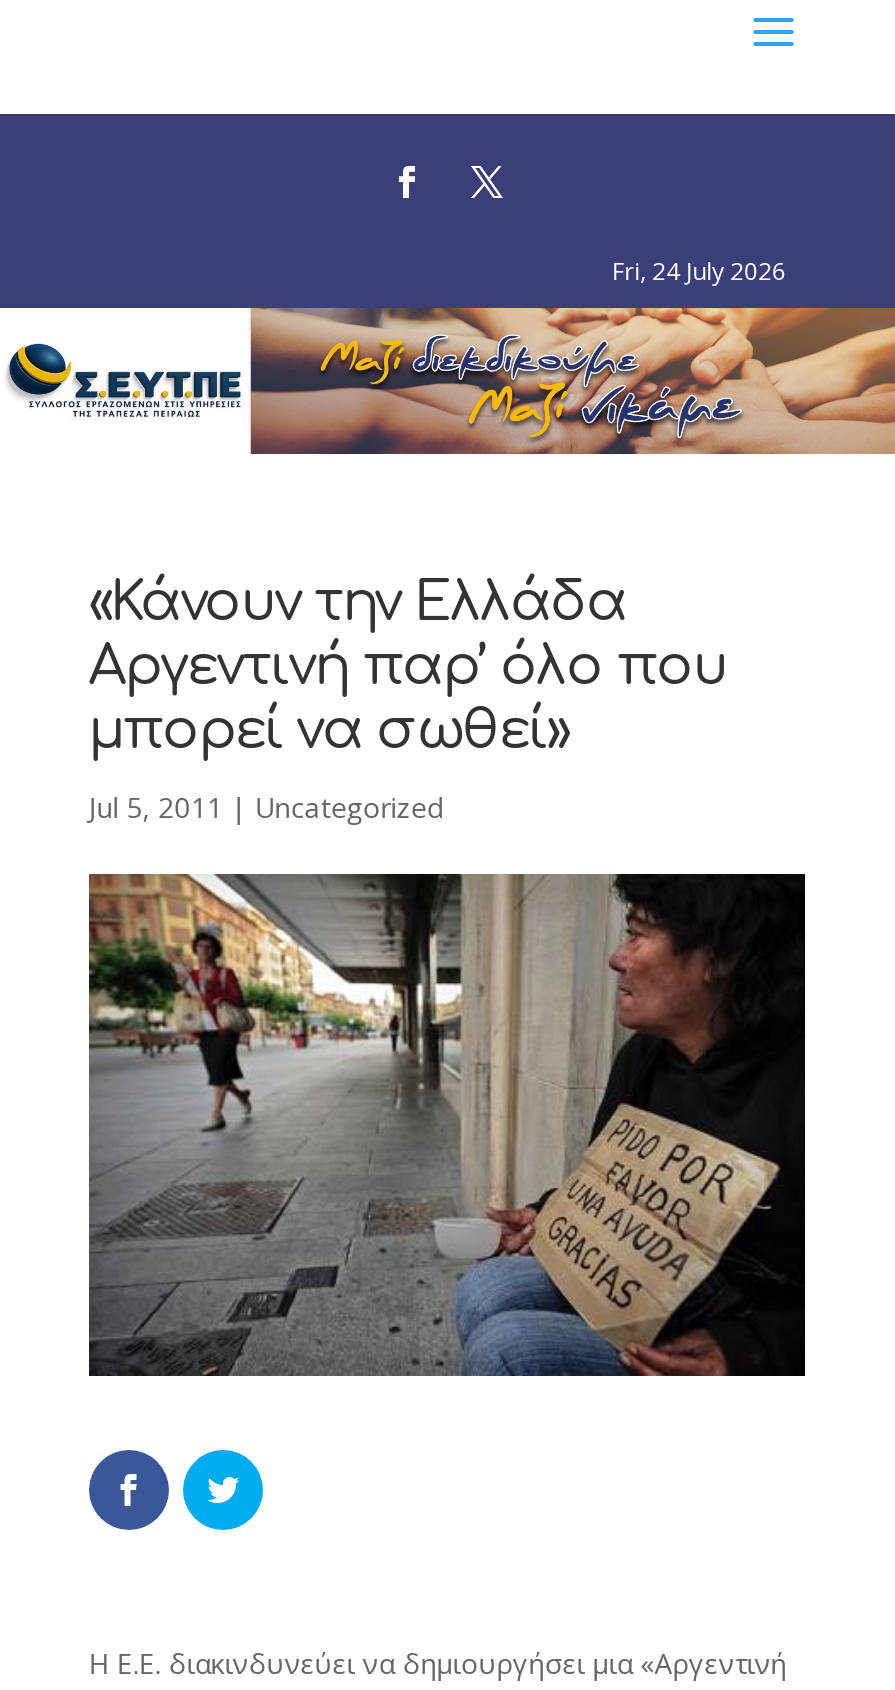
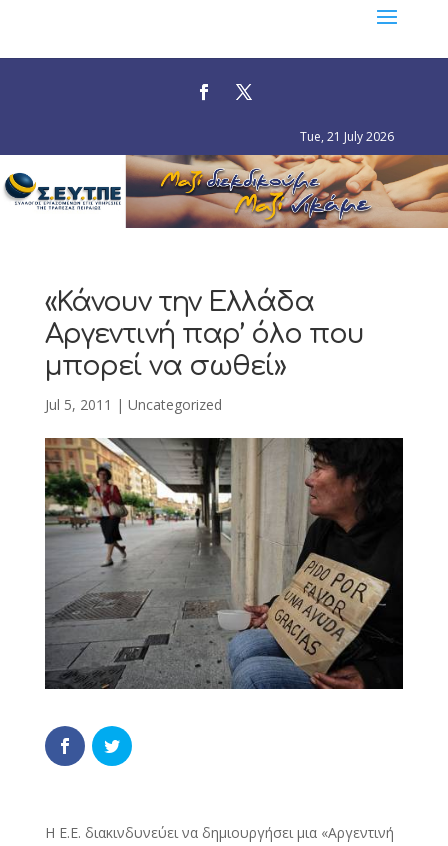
- Fri, 24 July 2026
+ Tue, 21 July 2026
